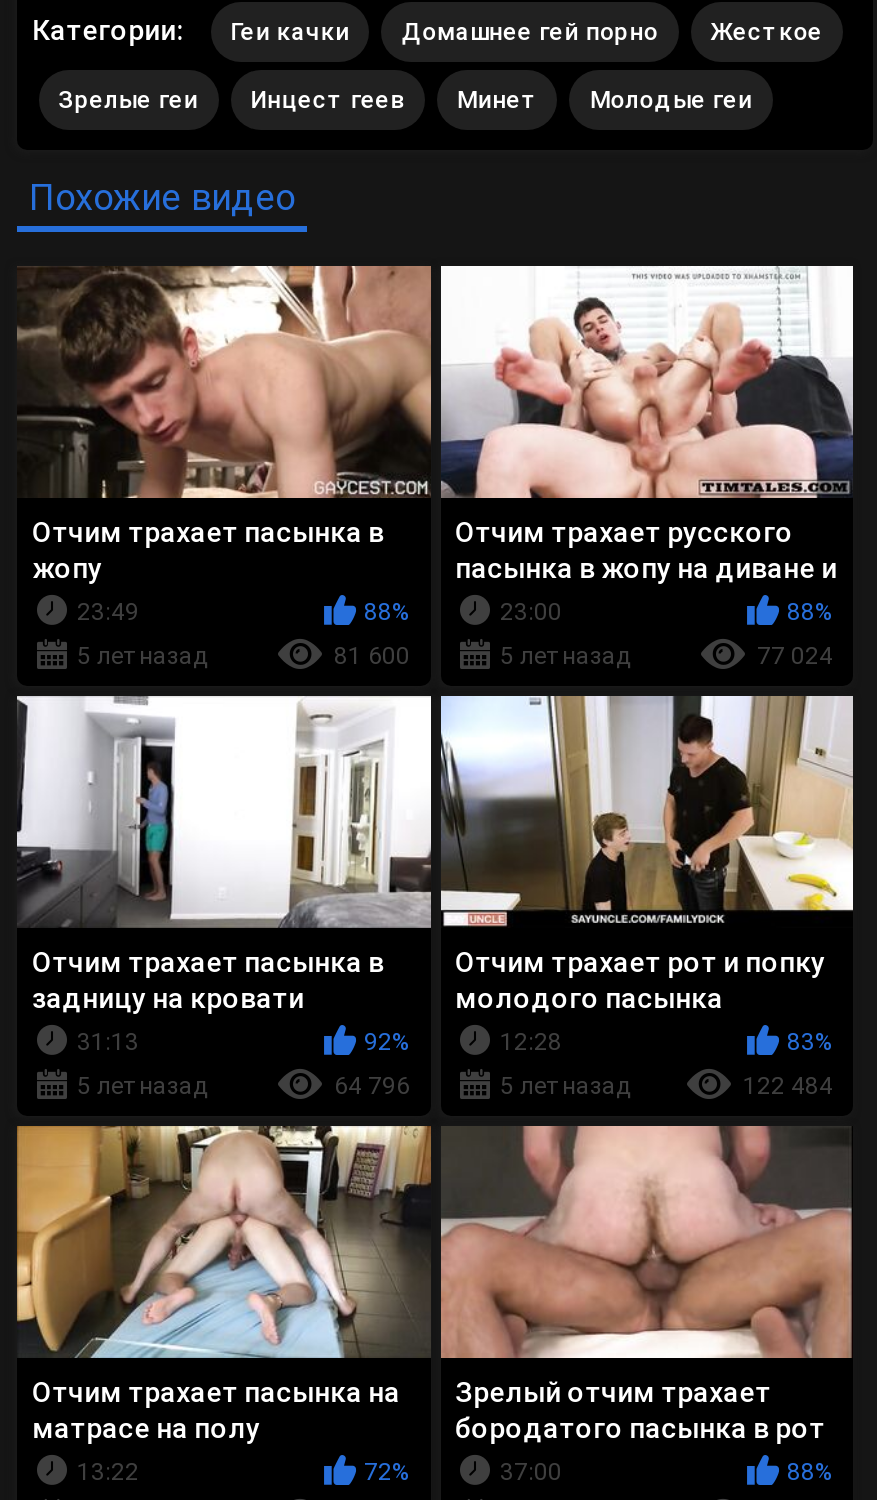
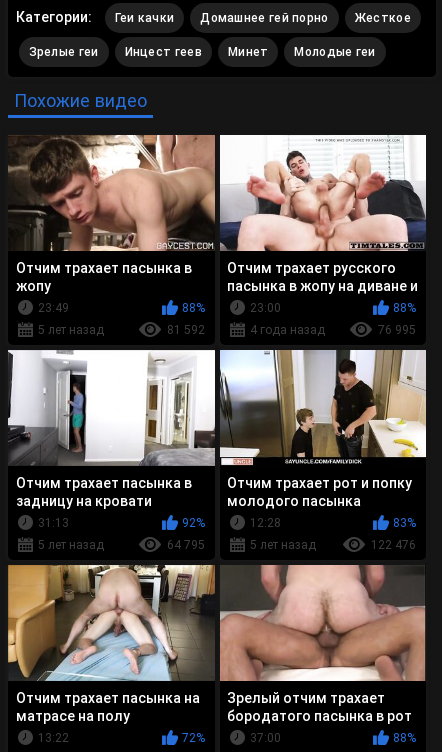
- 81 600
+ 81 592

- 5 лет назад
+ 4 года назад

- 77 024
+ 76 995

- 64 796
+ 64 795

- 122 484
+ 122 476
